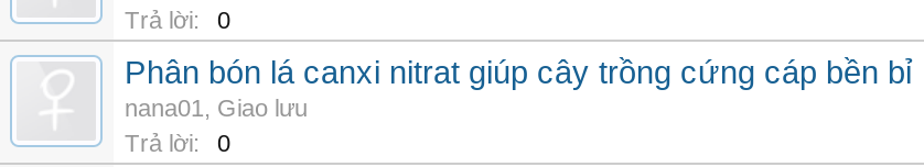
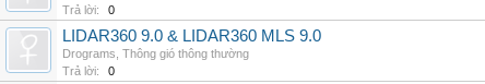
- Phân bón lá canxi nitrat giúp cây trồng cứng cáp bền bỉ
- nana01, Giao lưu
+ LIDAR360 9.0 & LIDAR360 MLS 9.0
+ Drograms, Thông gió thông thường
